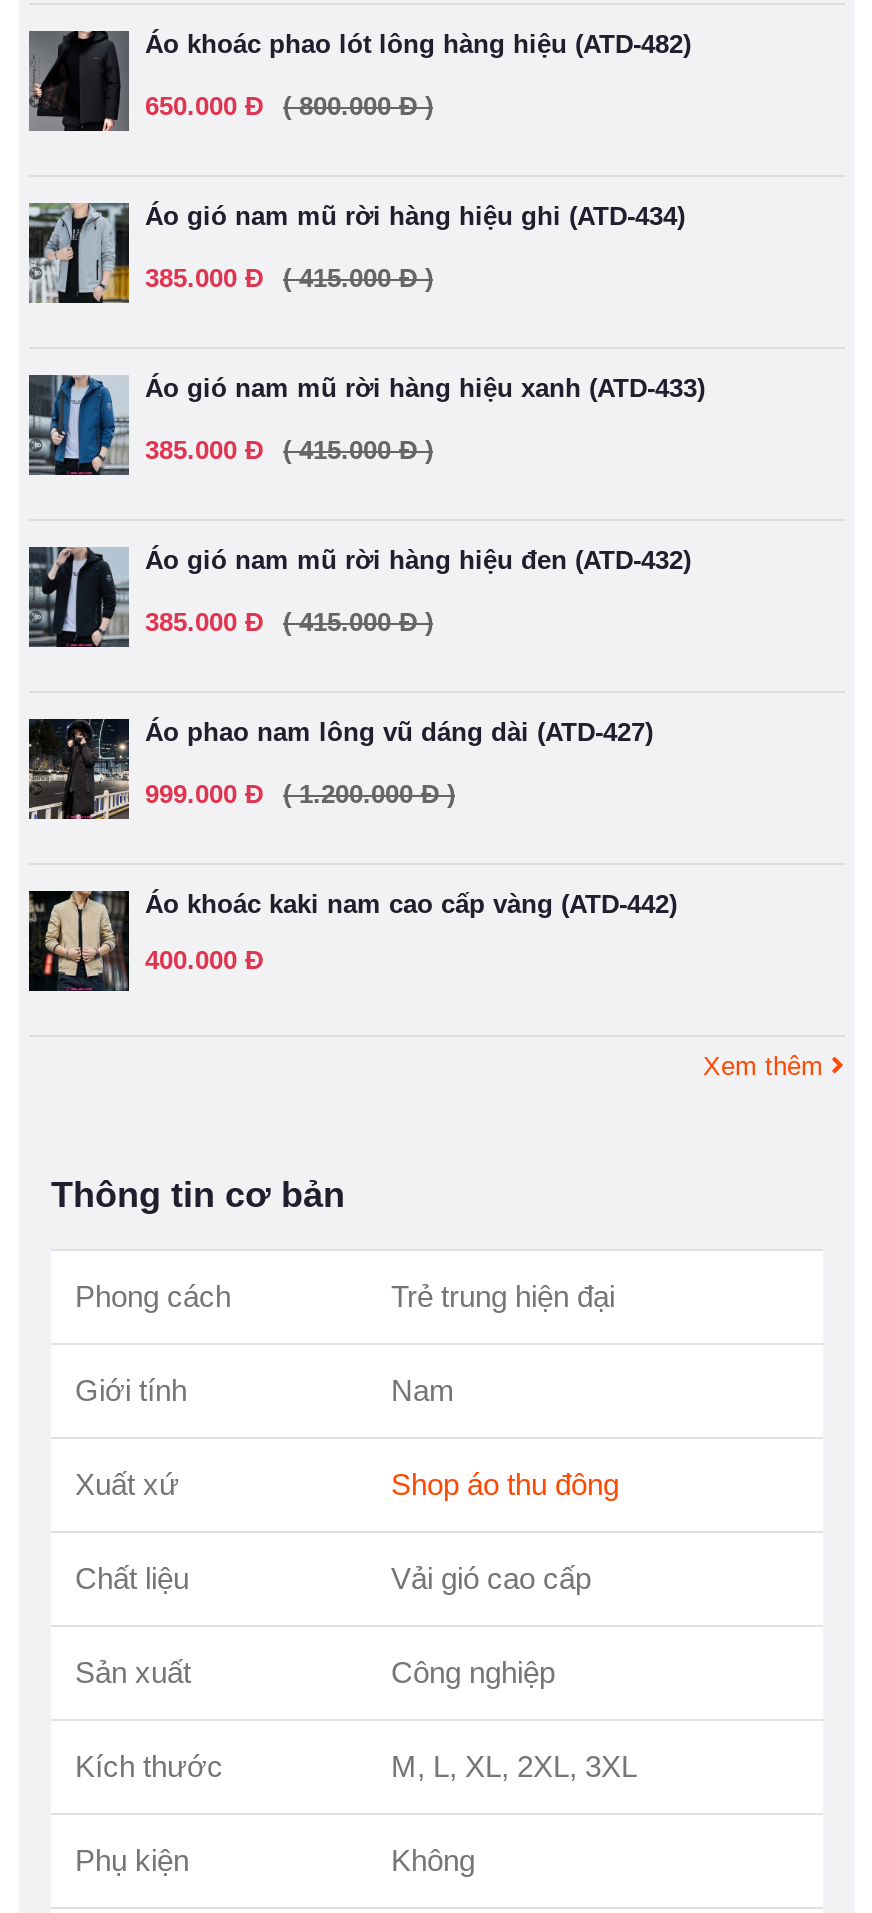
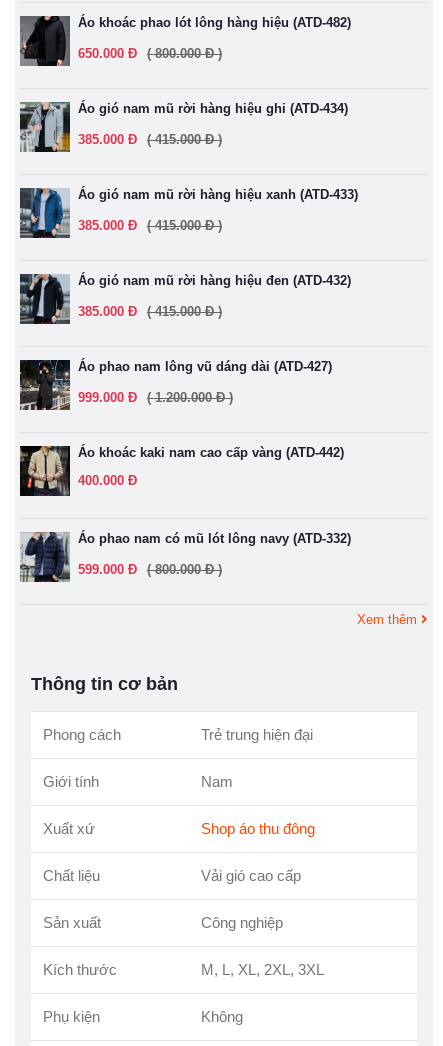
+ [image]
+ Áo phao nam có mũ lót lông navy (ATD-332)
+ 599.000 Đ ( 800.000 Đ )
